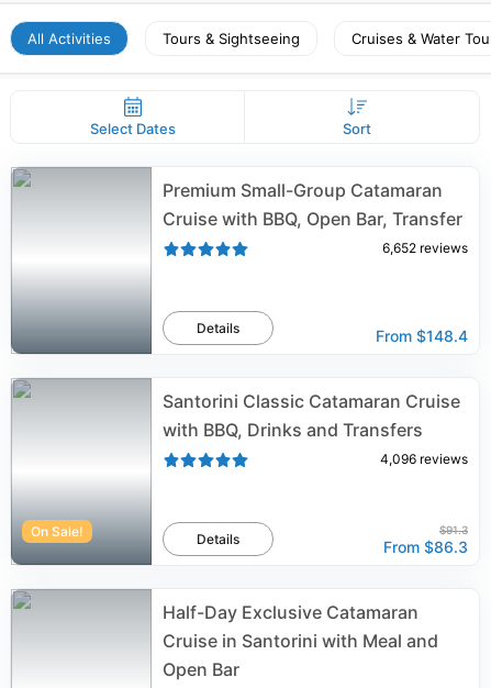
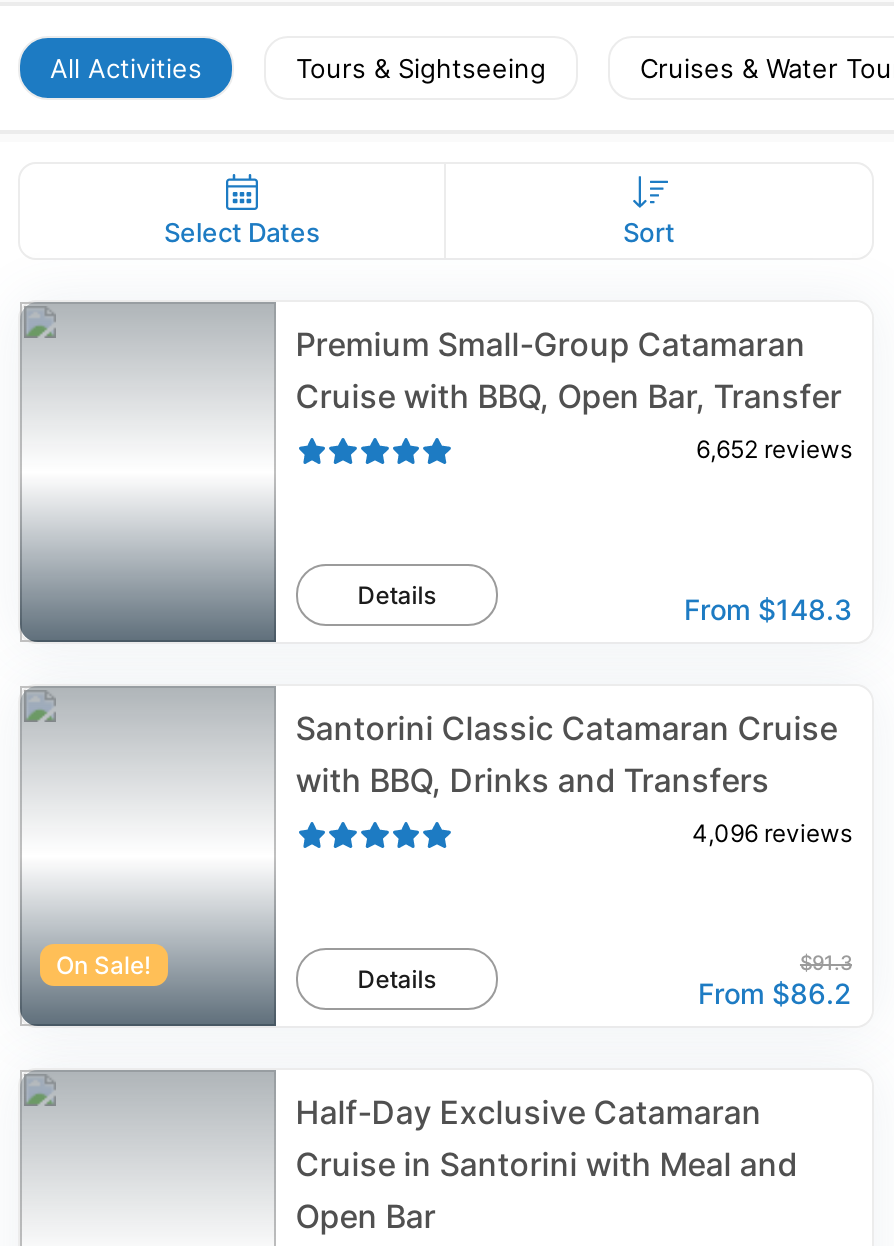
- From $148.4
+ From $148.3

- From $86.3
+ From $86.2
